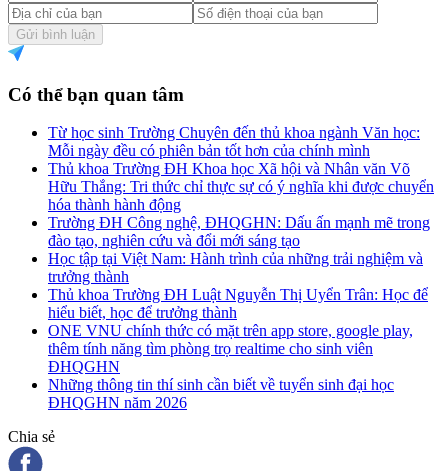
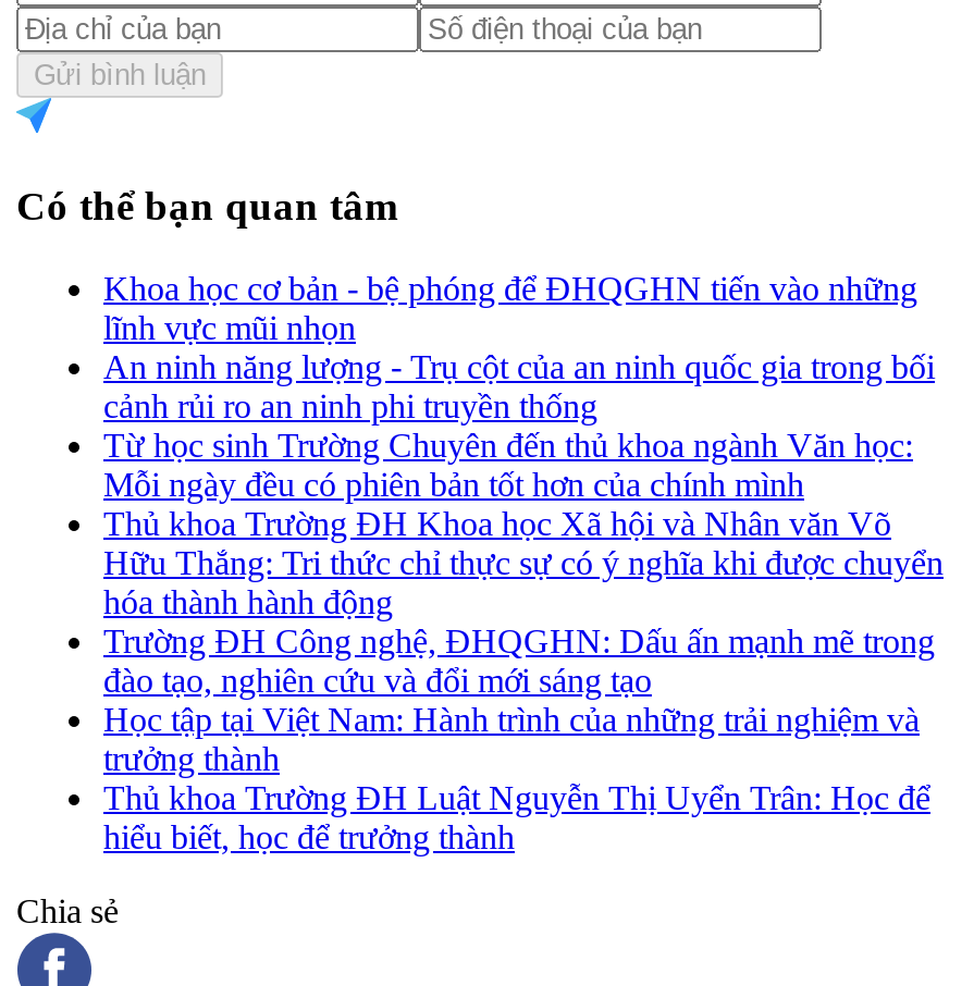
+ Khoa học cơ bản - bệ phóng để ĐHQGHN tiến vào những
+ lĩnh vực mũi nhọn
+ An ninh năng lượng - Trụ cột của an ninh quốc gia trong bối
+ cảnh rủi ro an ninh phi truyền thống

moved down: Từ học sinh Trường Chuyên đến thủ khoa ngành Văn học: | Mỗi ngày đều có phiên bản tốt hơn của chính mình | Thủ khoa Trường ĐH Khoa học Xã hội và Nhân văn Võ | ... | Thủ khoa Trường ĐH Luật Nguyễn Thị Uyển Trân: Học để | hiểu biết, học để trưởng thành

- ONE VNU chính thức có mặt trên app store, google play,
- thêm tính năng tìm phòng trọ realtime cho sinh viên
- ĐHQGHN
- Những thông tin thí sinh cần biết về tuyển sinh đại học
- ĐHQGHN năm 2026
